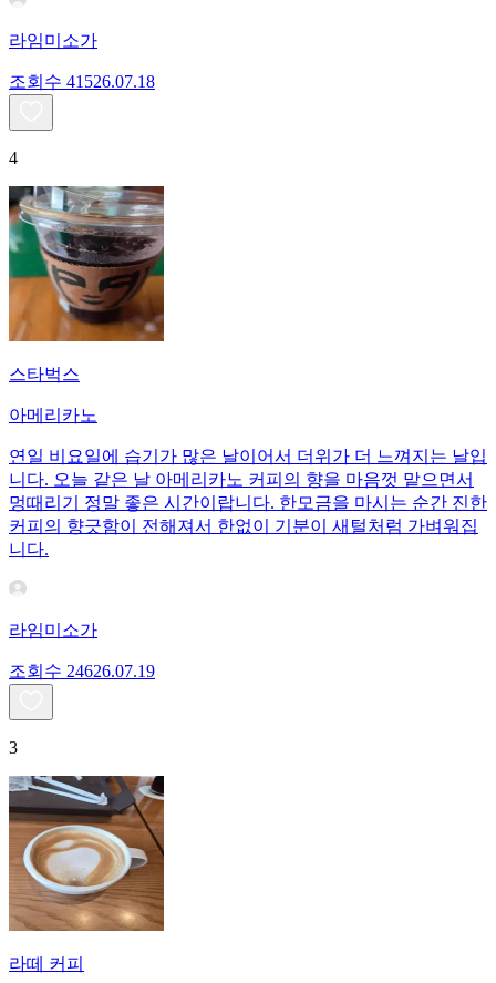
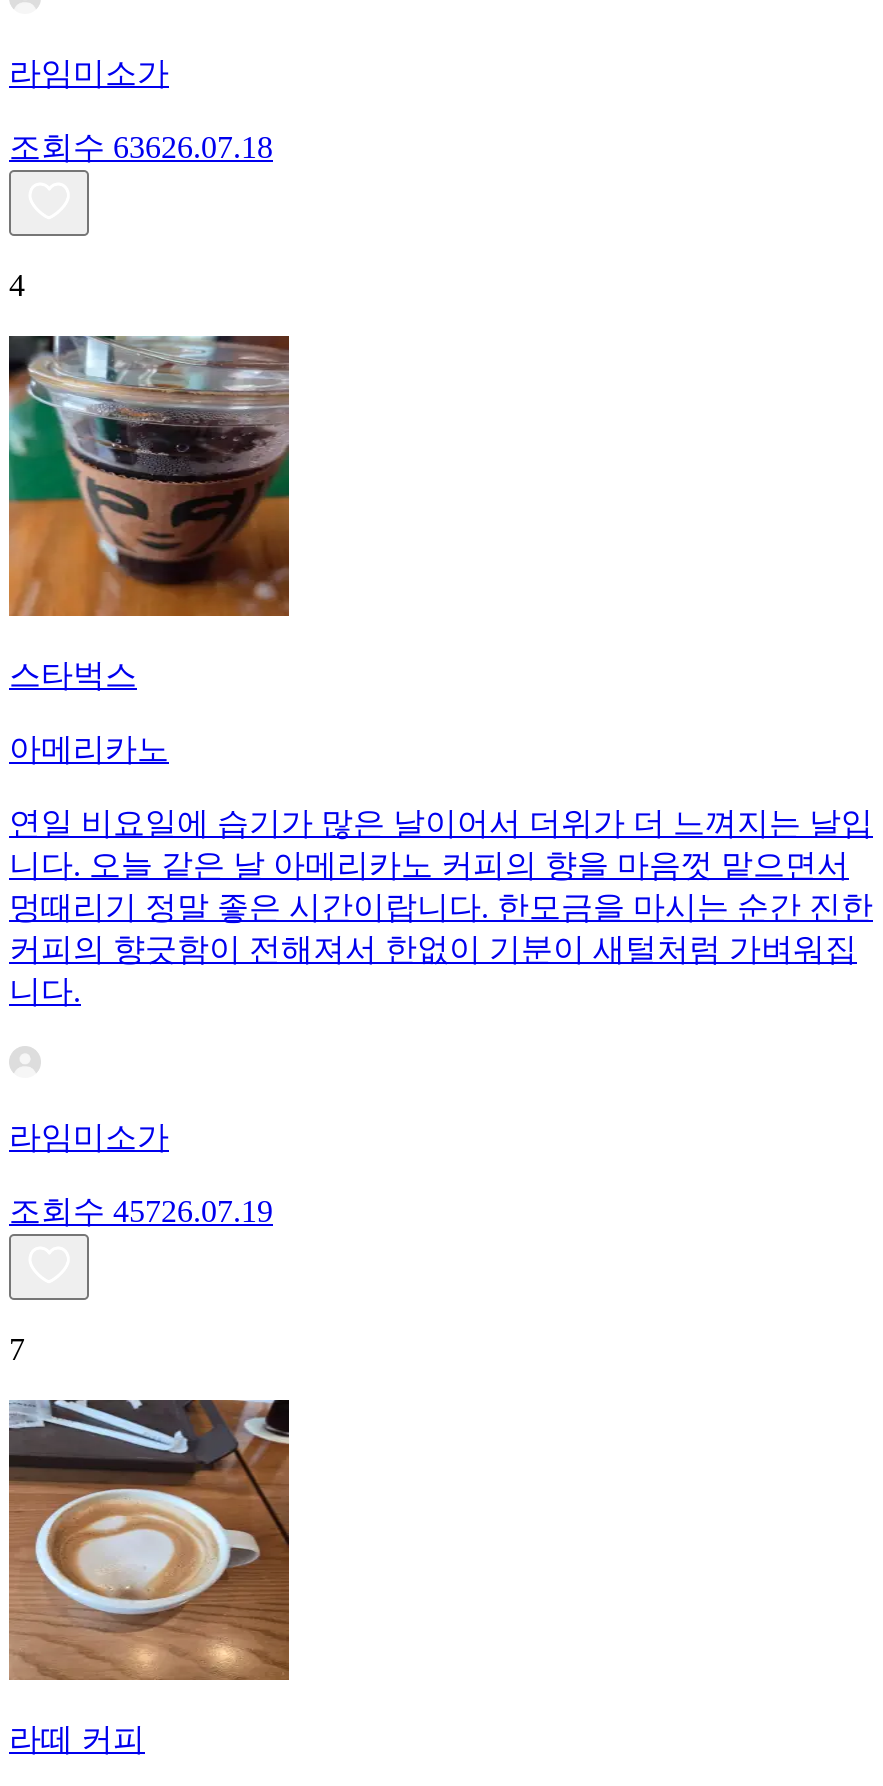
- 조회수 41526.07.18
+ 조회수 63626.07.18

- 조회수 24626.07.19
+ 조회수 45726.07.19

- 3
+ 7
